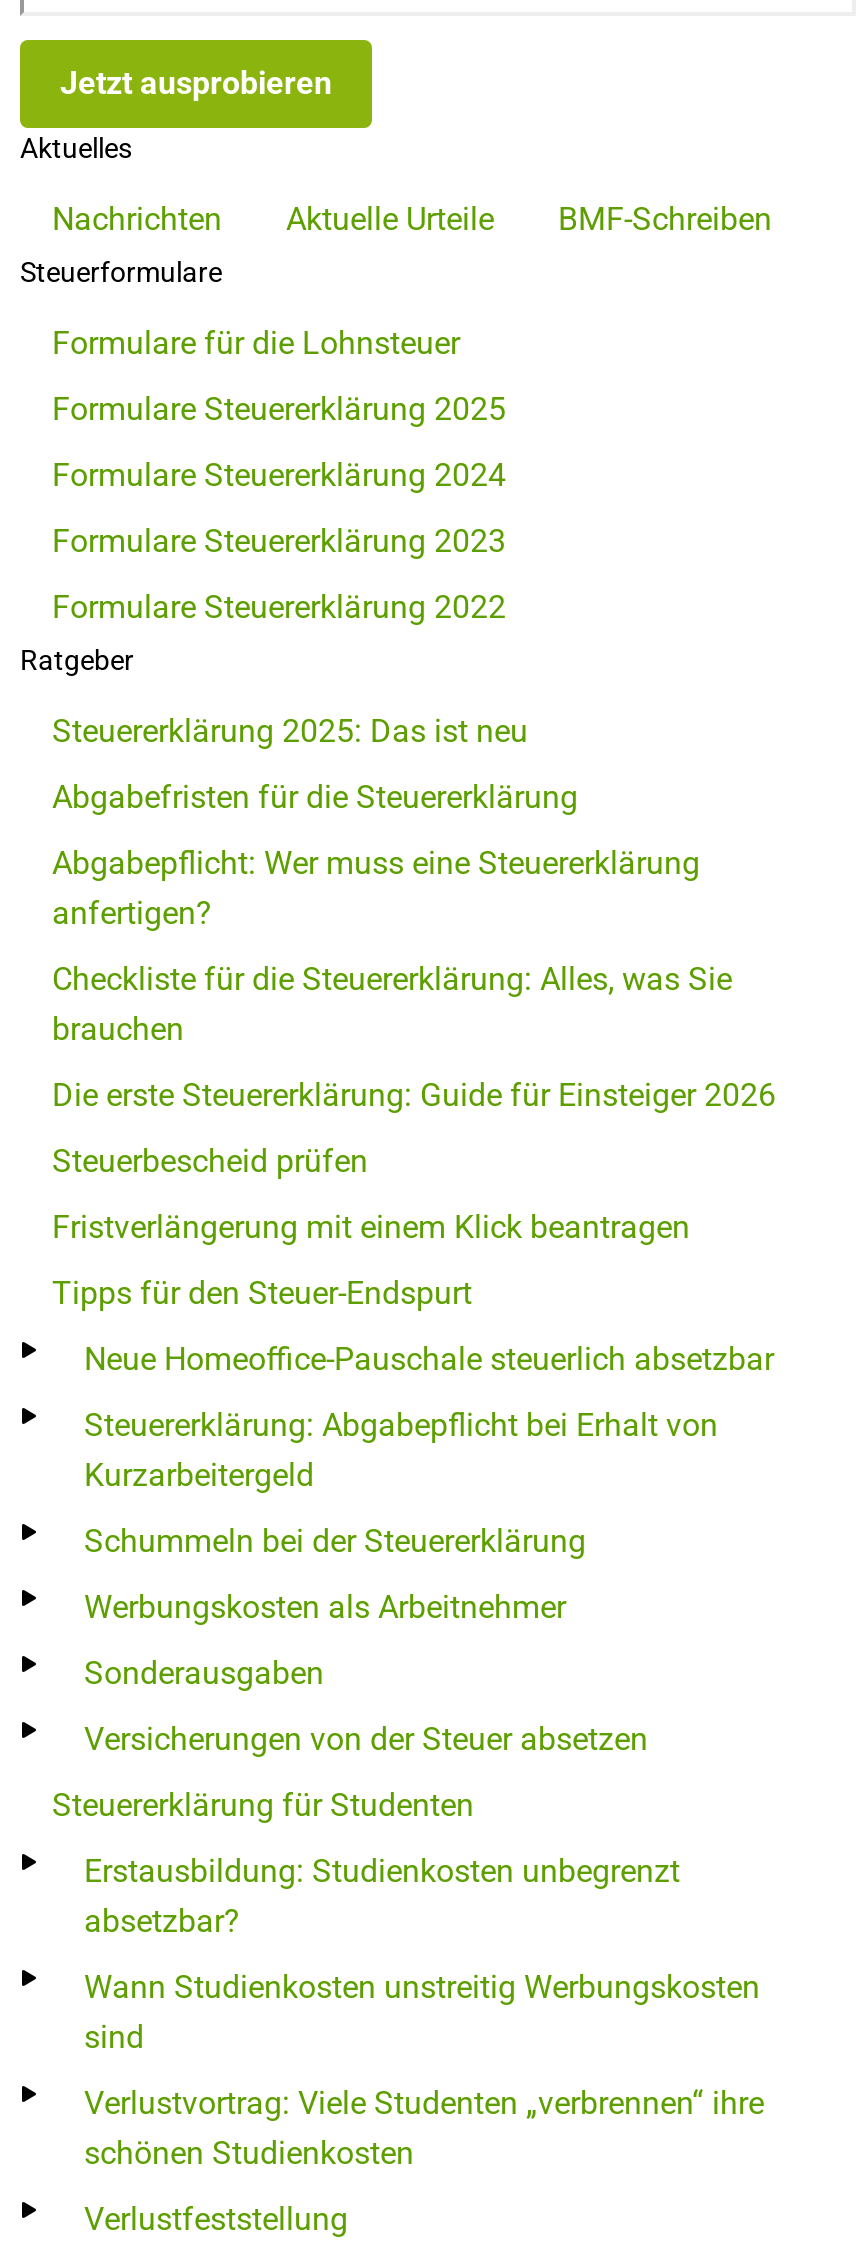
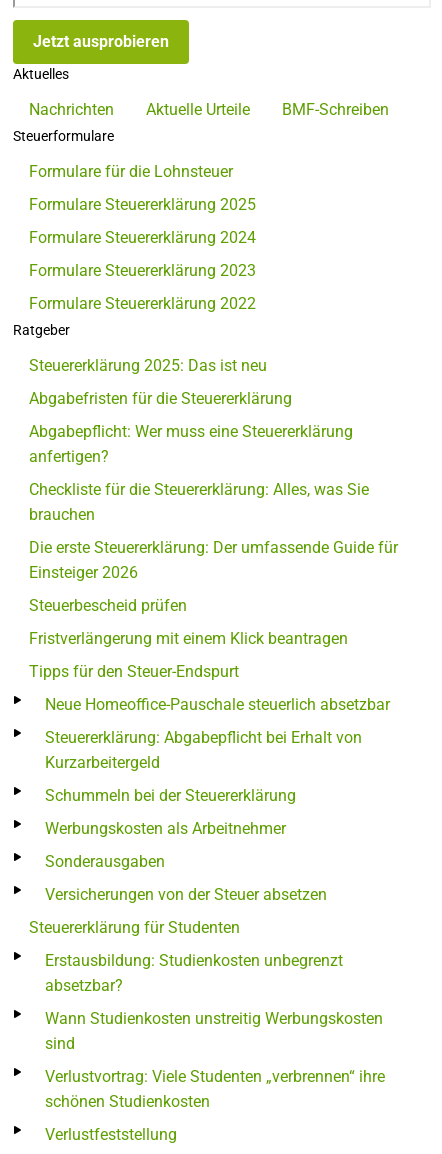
- Die erste Steuererklärung: Guide für Einsteiger 2026
+ Die erste Steuererklärung: Der umfassende Guide für
+ Einsteiger 2026
